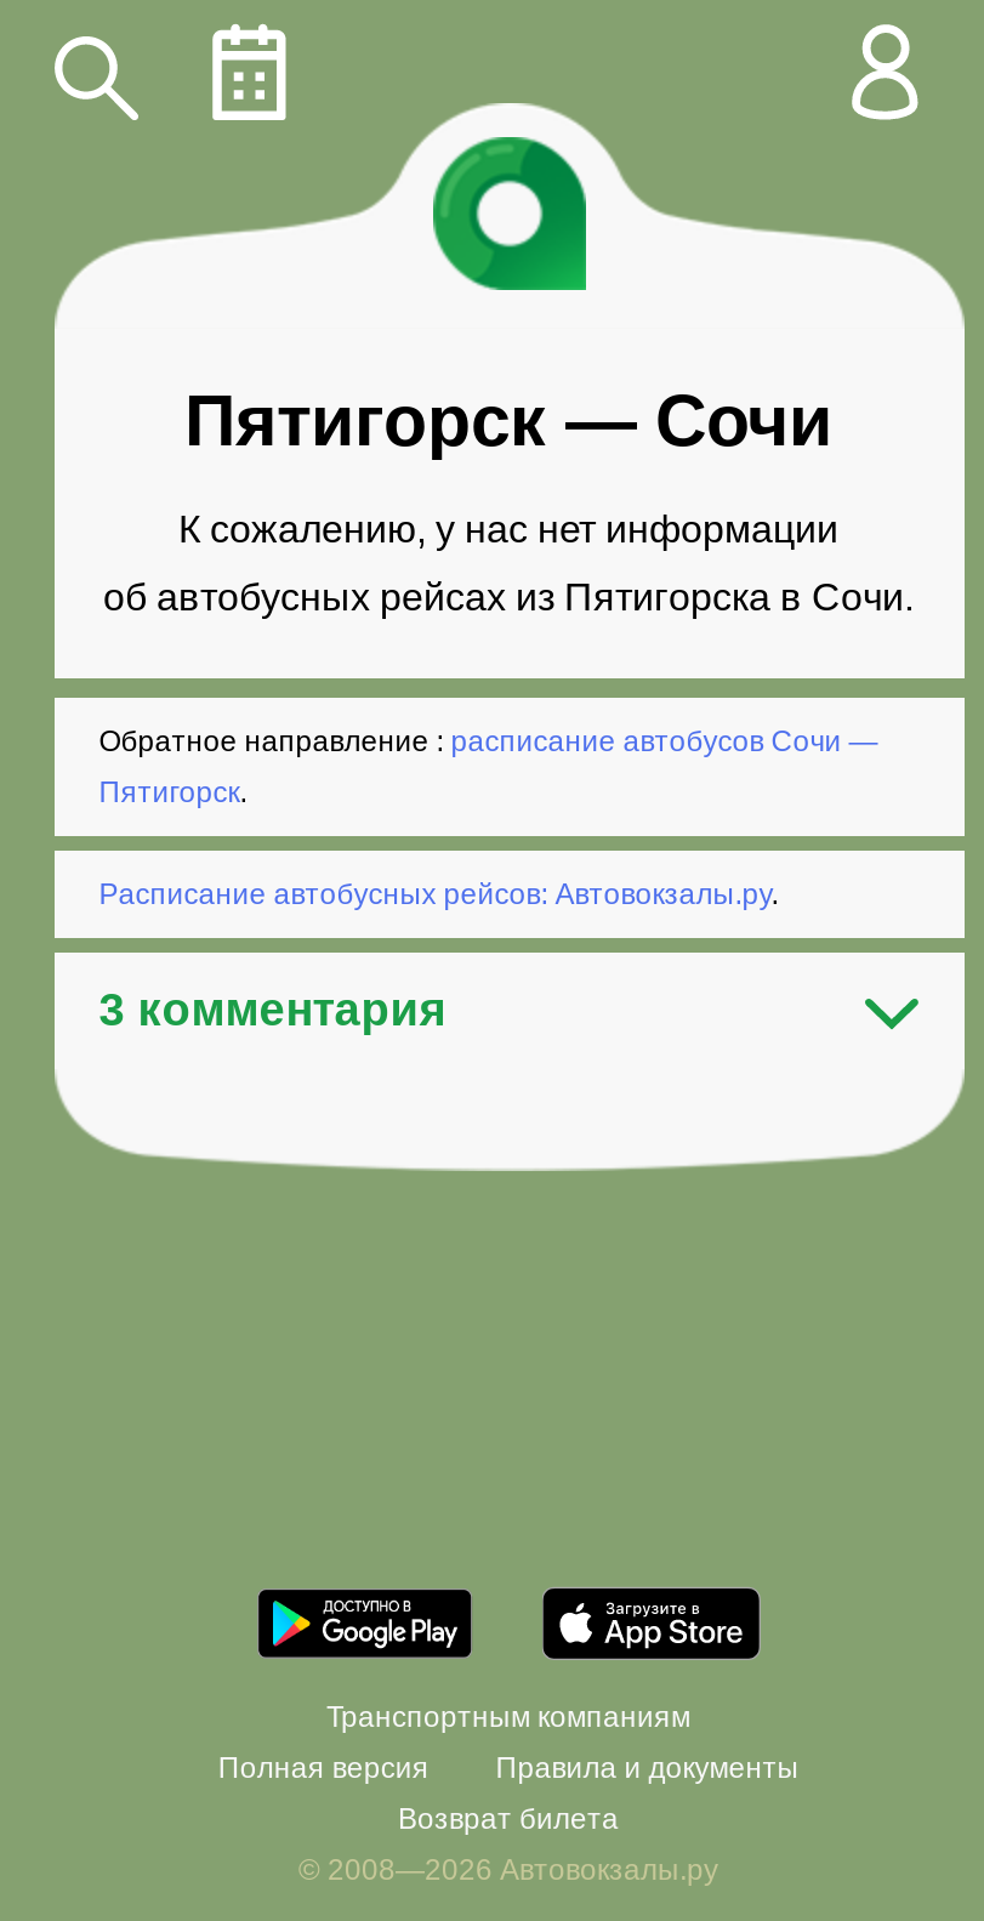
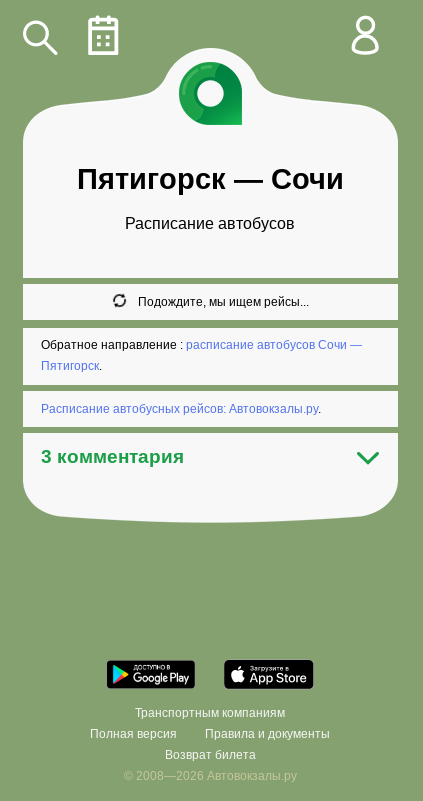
- К сожалению, у нас нет информации
+ Расписание автобусов

- об автобусных рейсах из Пятигорска в Сочи.
+ Подождите, мы ищем рейсы...

moved down: Обратное направление : расписание автобусов Сочи — | Пятигорск. | Расписание автобусных рейсов: Автовокзалы.ру. | 3 комментария
